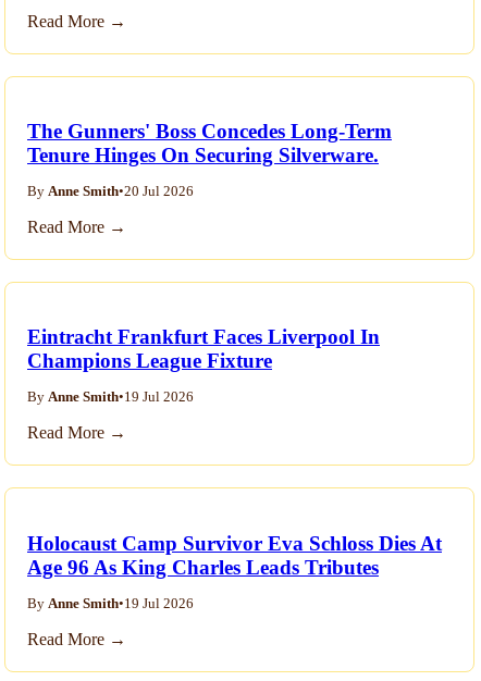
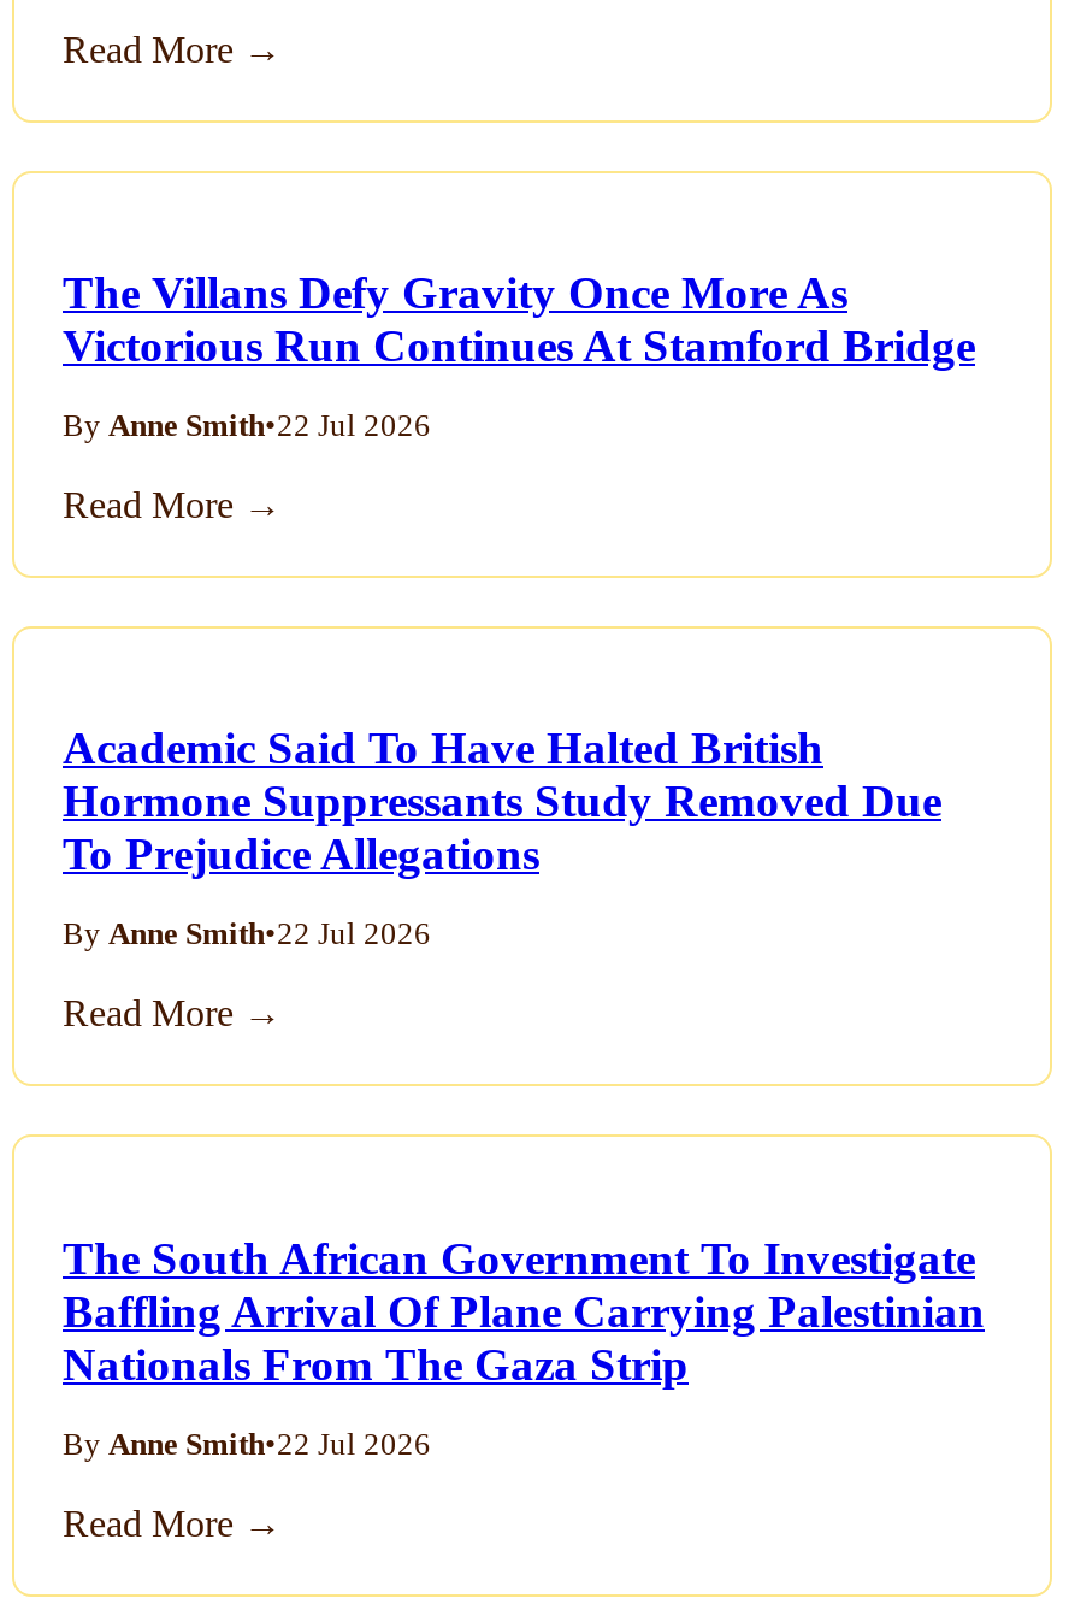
- The Gunners' Boss Concedes Long-Term
- Tenure Hinges On Securing Silverware.
+ The Villans Defy Gravity Once More As
+ Victorious Run Continues At Stamford Bridge

- By Anne Smith•20 Jul 2026
+ By Anne Smith•22 Jul 2026

- Eintracht Frankfurt Faces Liverpool In
- Champions League Fixture
+ Academic Said To Have Halted British
+ Hormone Suppressants Study Removed Due
+ To Prejudice Allegations

- By Anne Smith•19 Jul 2026
+ By Anne Smith•22 Jul 2026

- Holocaust Camp Survivor Eva Schloss Dies At
- Age 96 As King Charles Leads Tributes
+ The South African Government To Investigate
+ Baffling Arrival Of Plane Carrying Palestinian
+ Nationals From The Gaza Strip

- By Anne Smith•19 Jul 2026
+ By Anne Smith•22 Jul 2026
